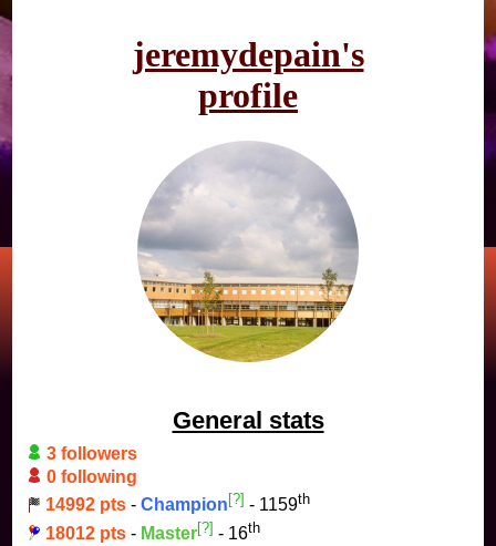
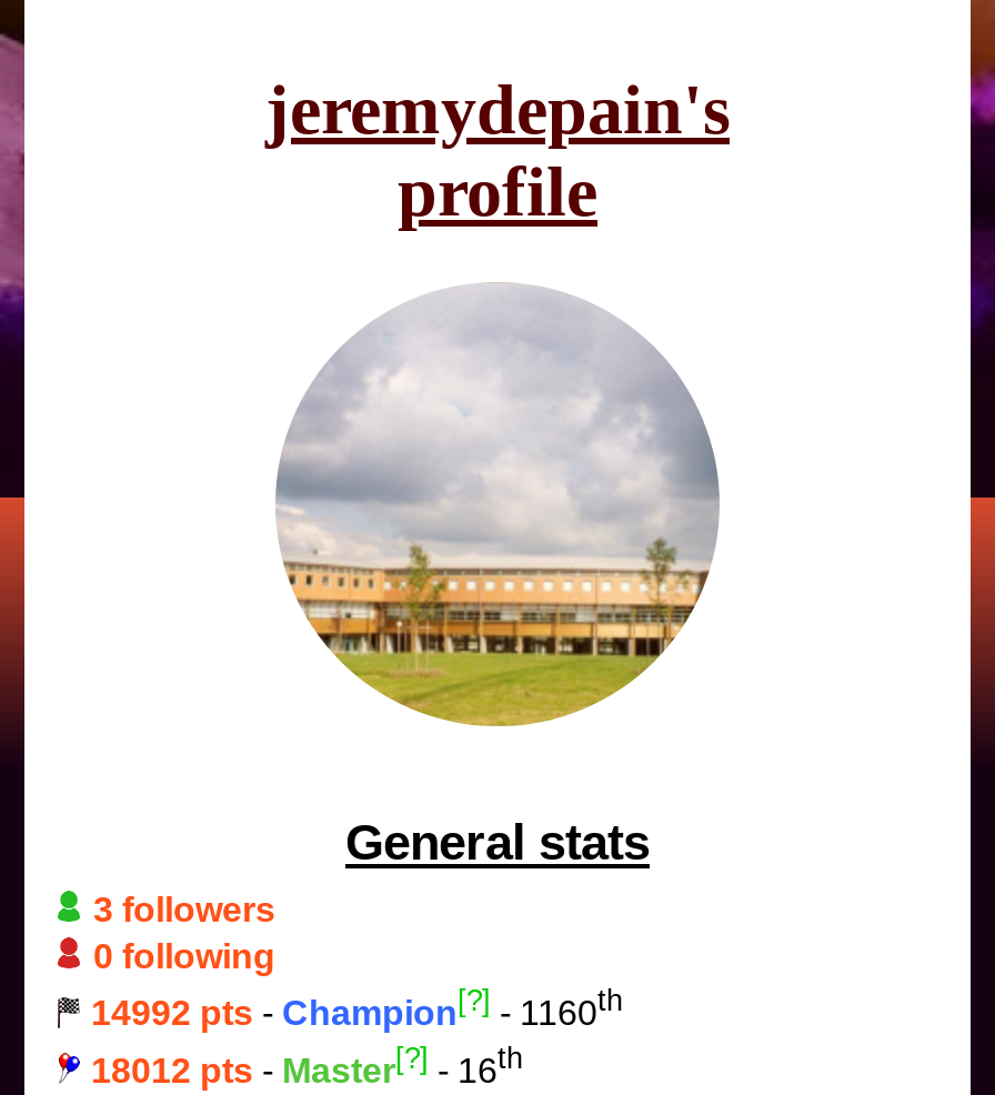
- 14992 pts - Champion[?] - 1159th
+ 14992 pts - Champion[?] - 1160th
